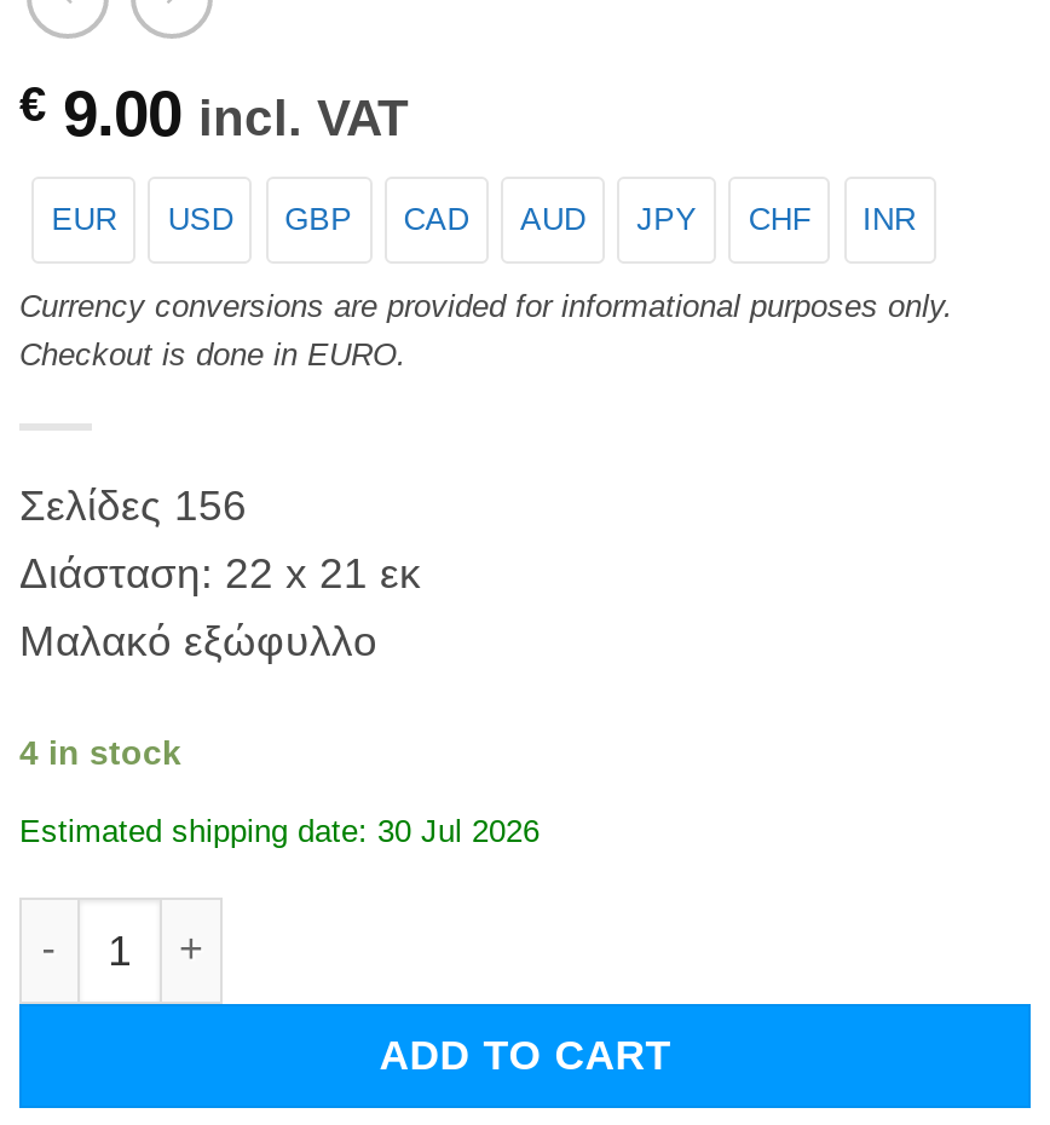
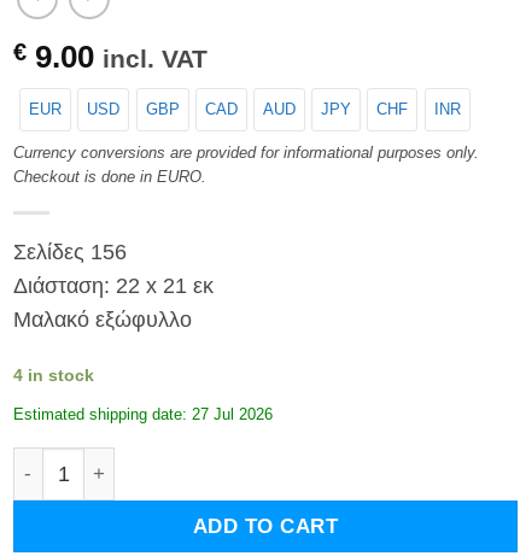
- Estimated shipping date: 30 Jul 2026
+ Estimated shipping date: 27 Jul 2026
